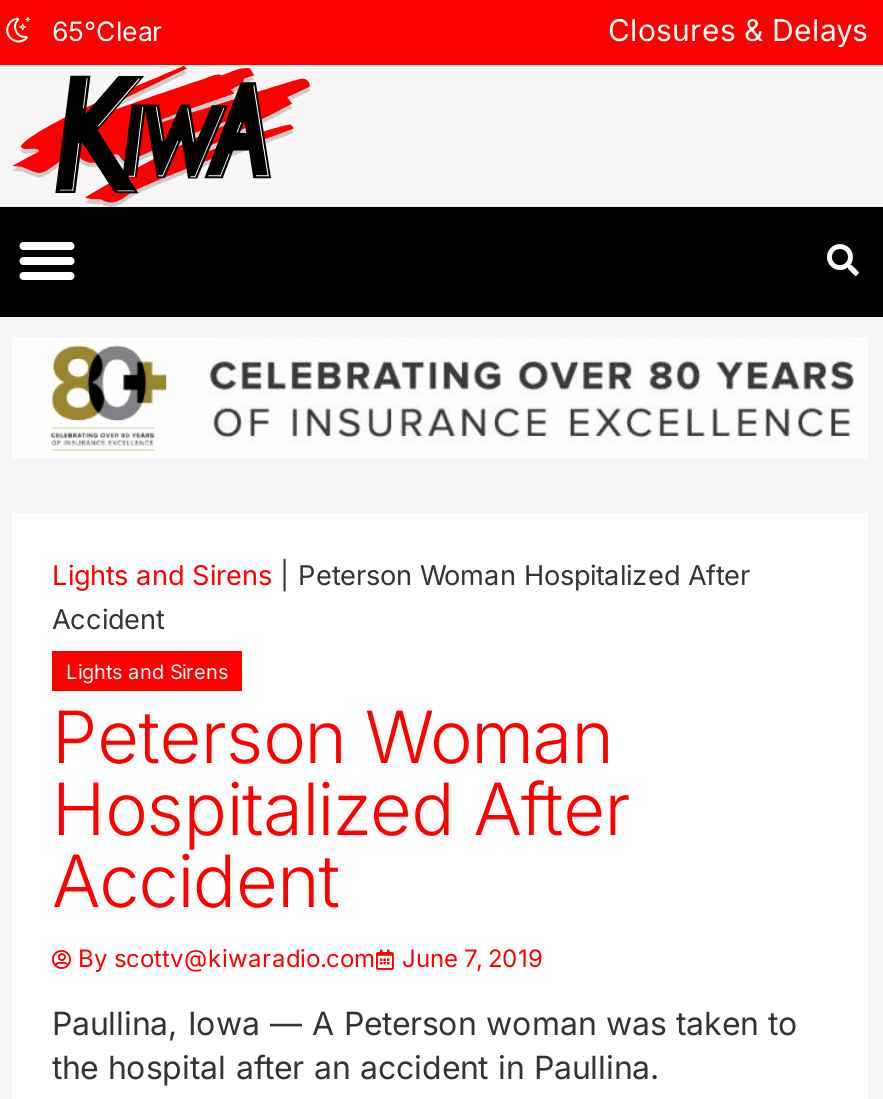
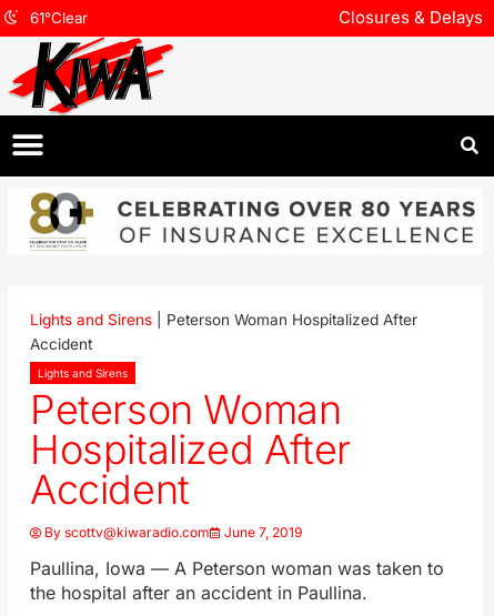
- 65°Clear
+ 61°Clear
